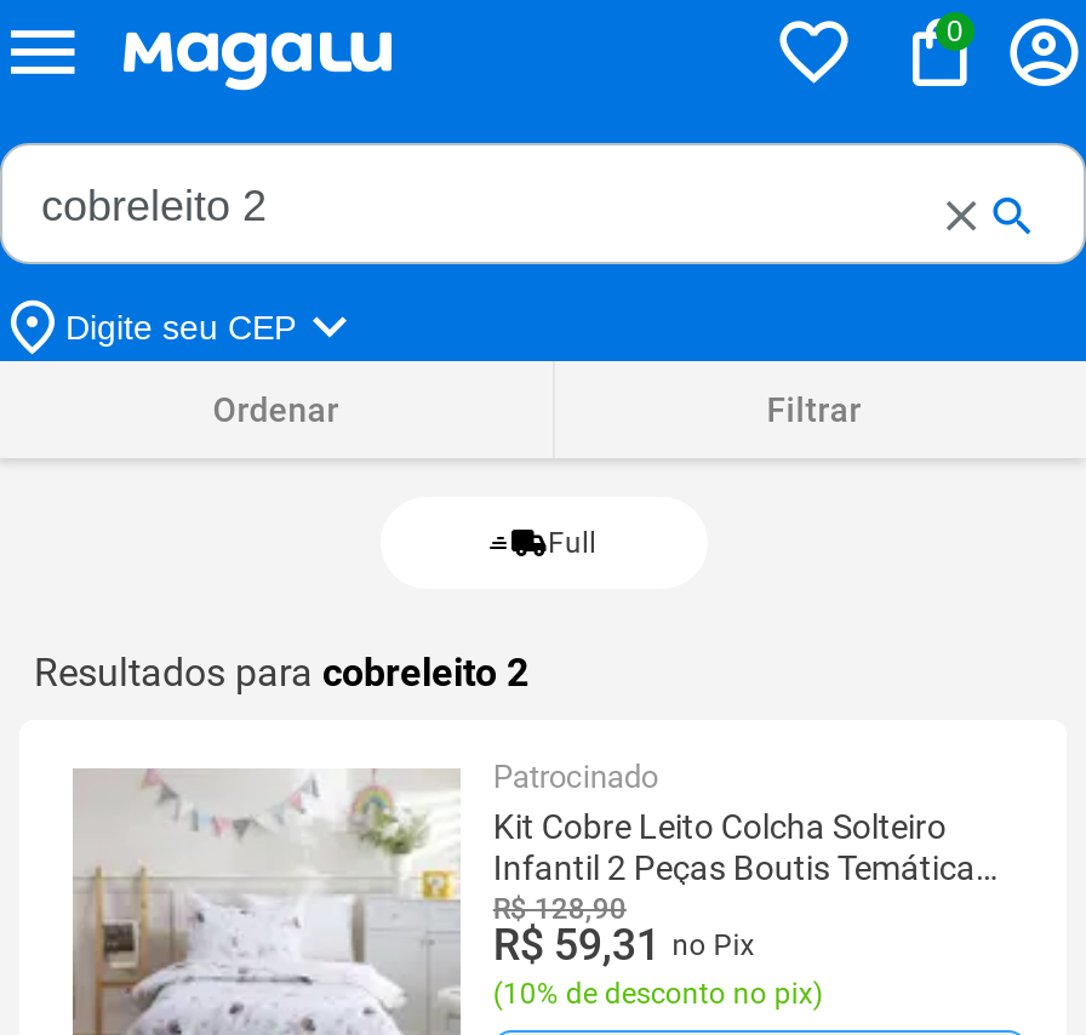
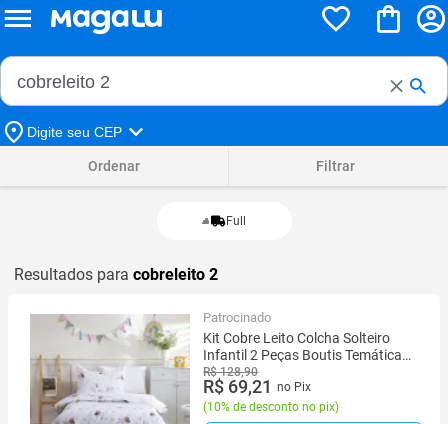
- 0

- R$ 59,31 no Pix
+ R$ 69,21 no Pix
